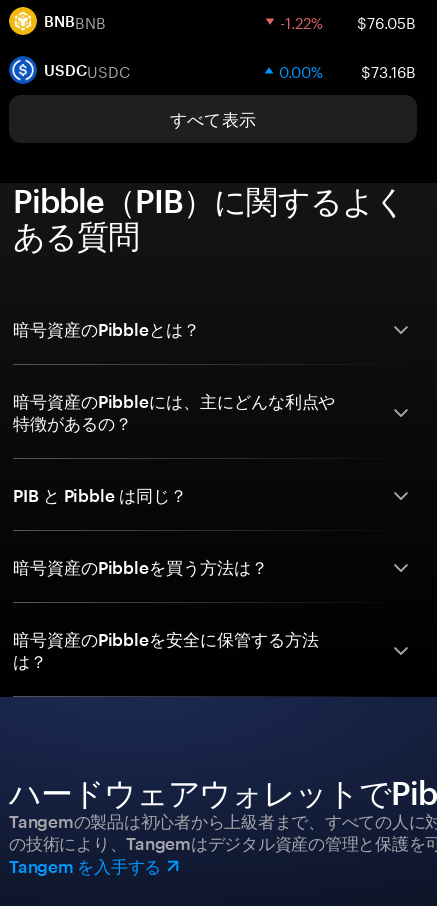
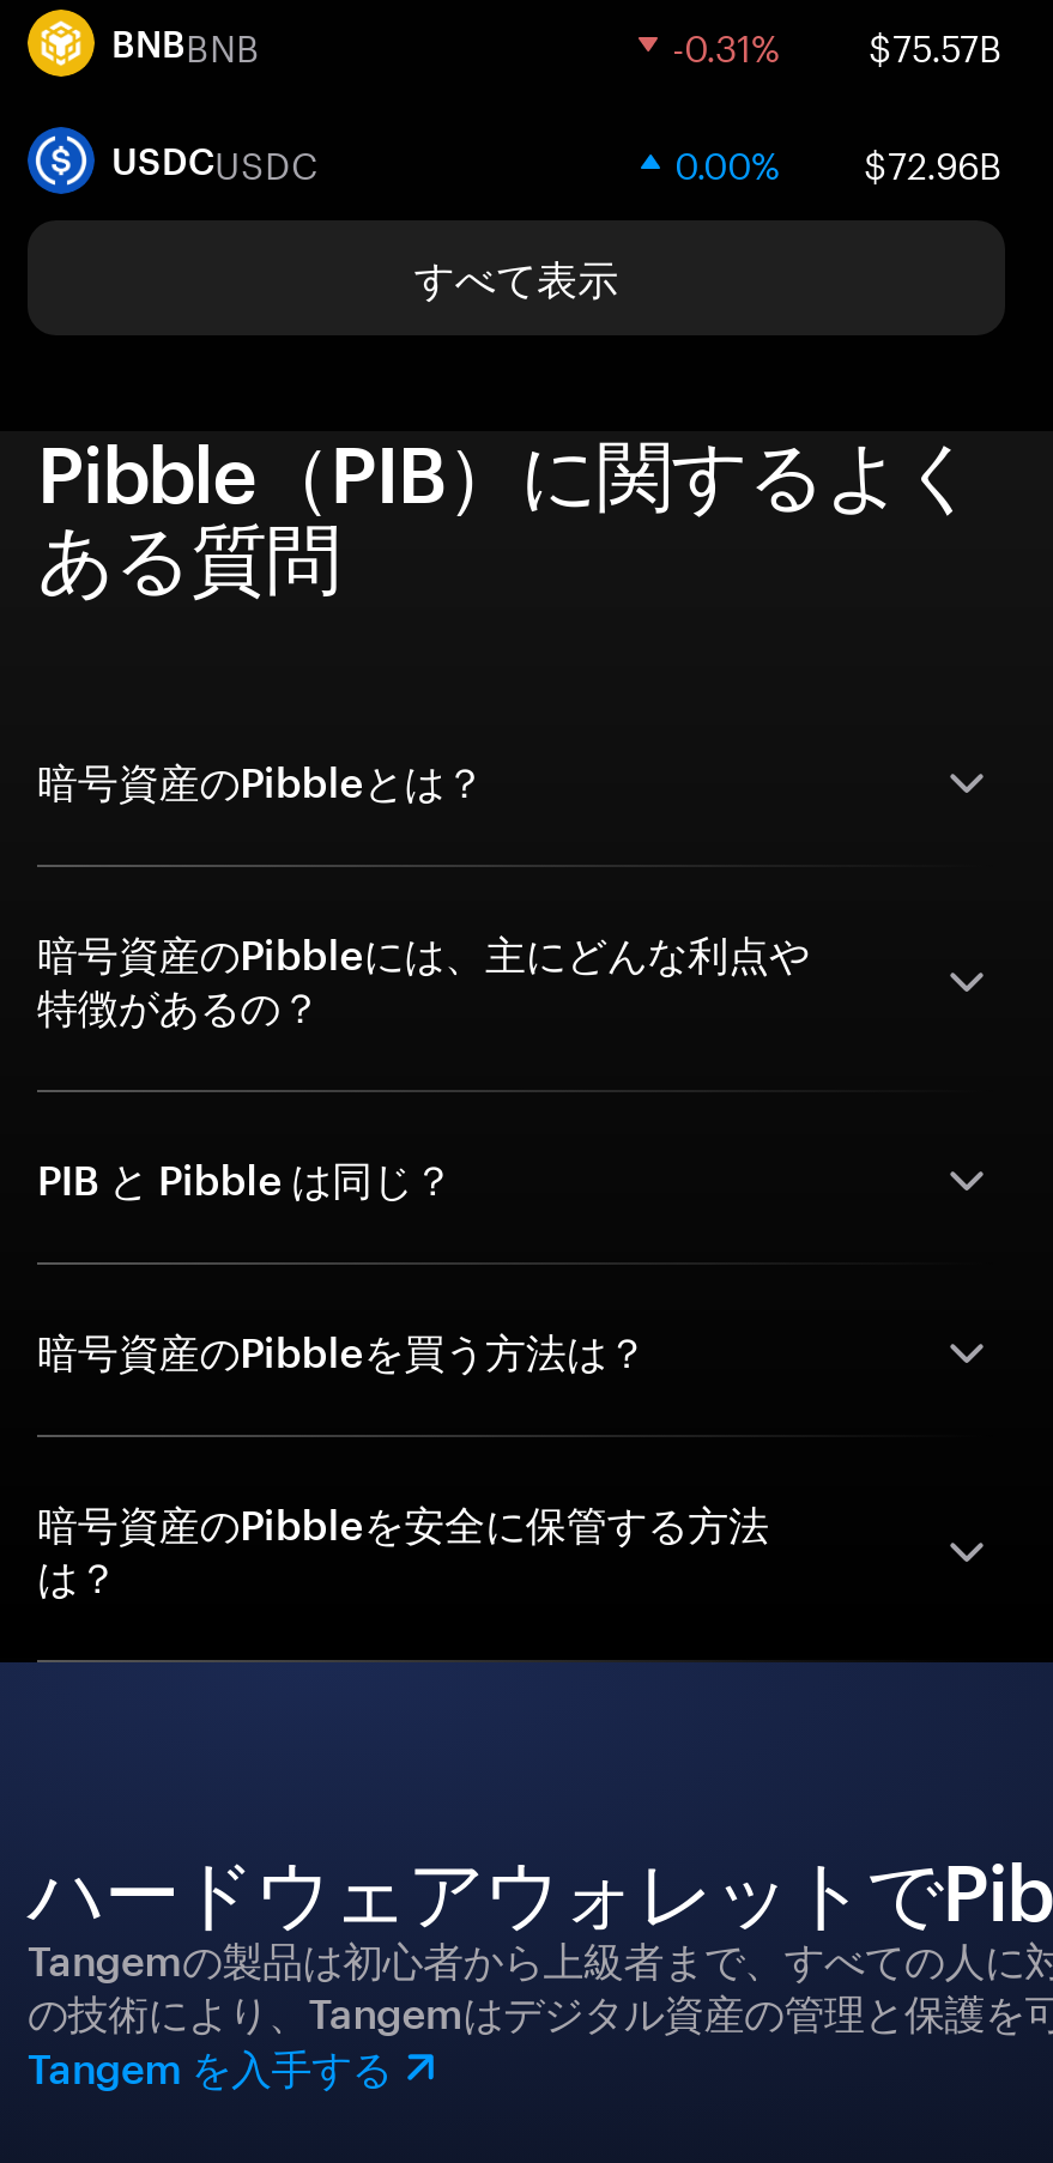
- -1.22%
- $76.05B
+ -0.31%
+ $75.57B

- 0.00% $73.16B
+ 0.00% $72.96B
